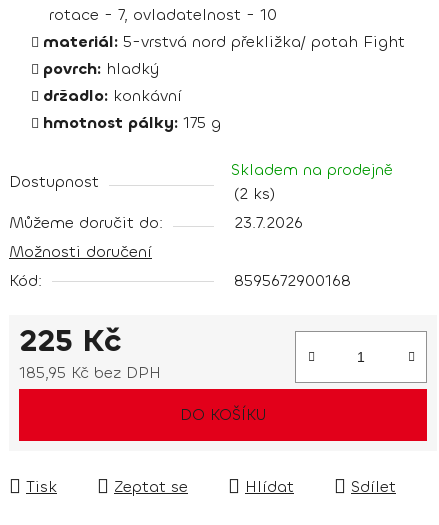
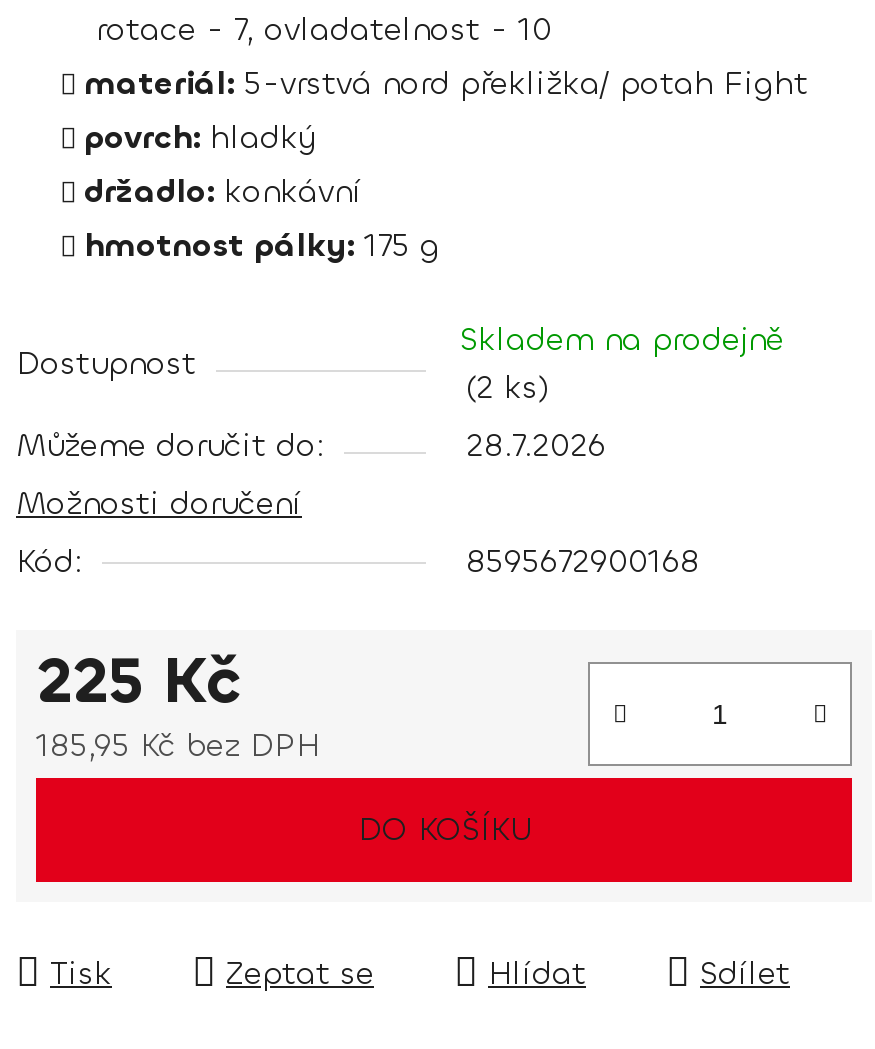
- 23.7.2026
+ 28.7.2026
